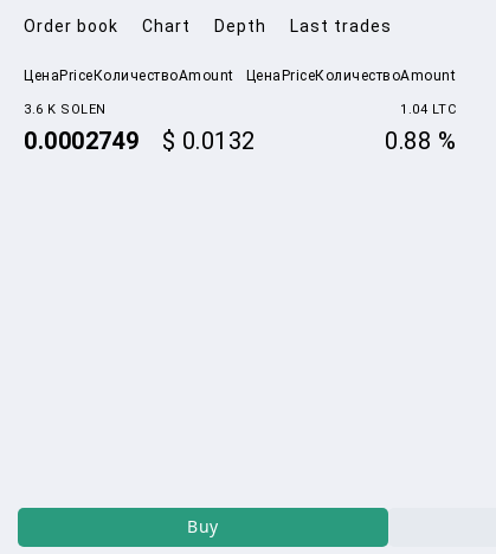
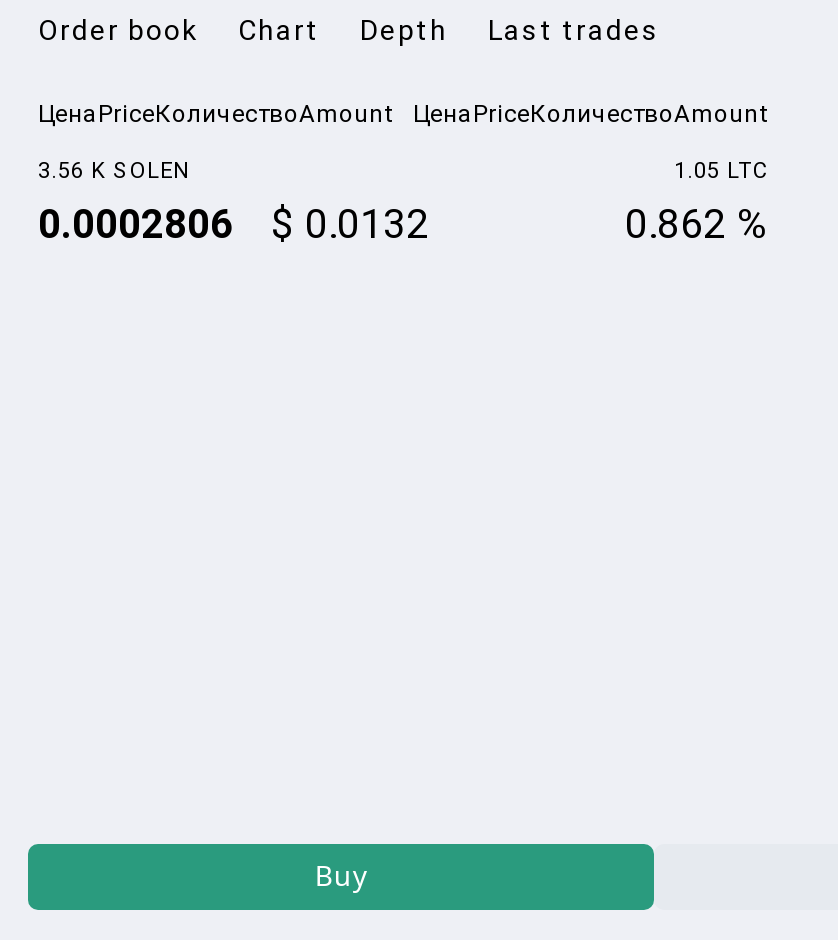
- 3.6 K SOLEN
+ 3.56 K SOLEN

- 1.04 LTC
+ 1.05 LTC

- 0.0002749 $ 0.0132
+ 0.0002806 $ 0.0132

- 0.88 %
+ 0.862 %
